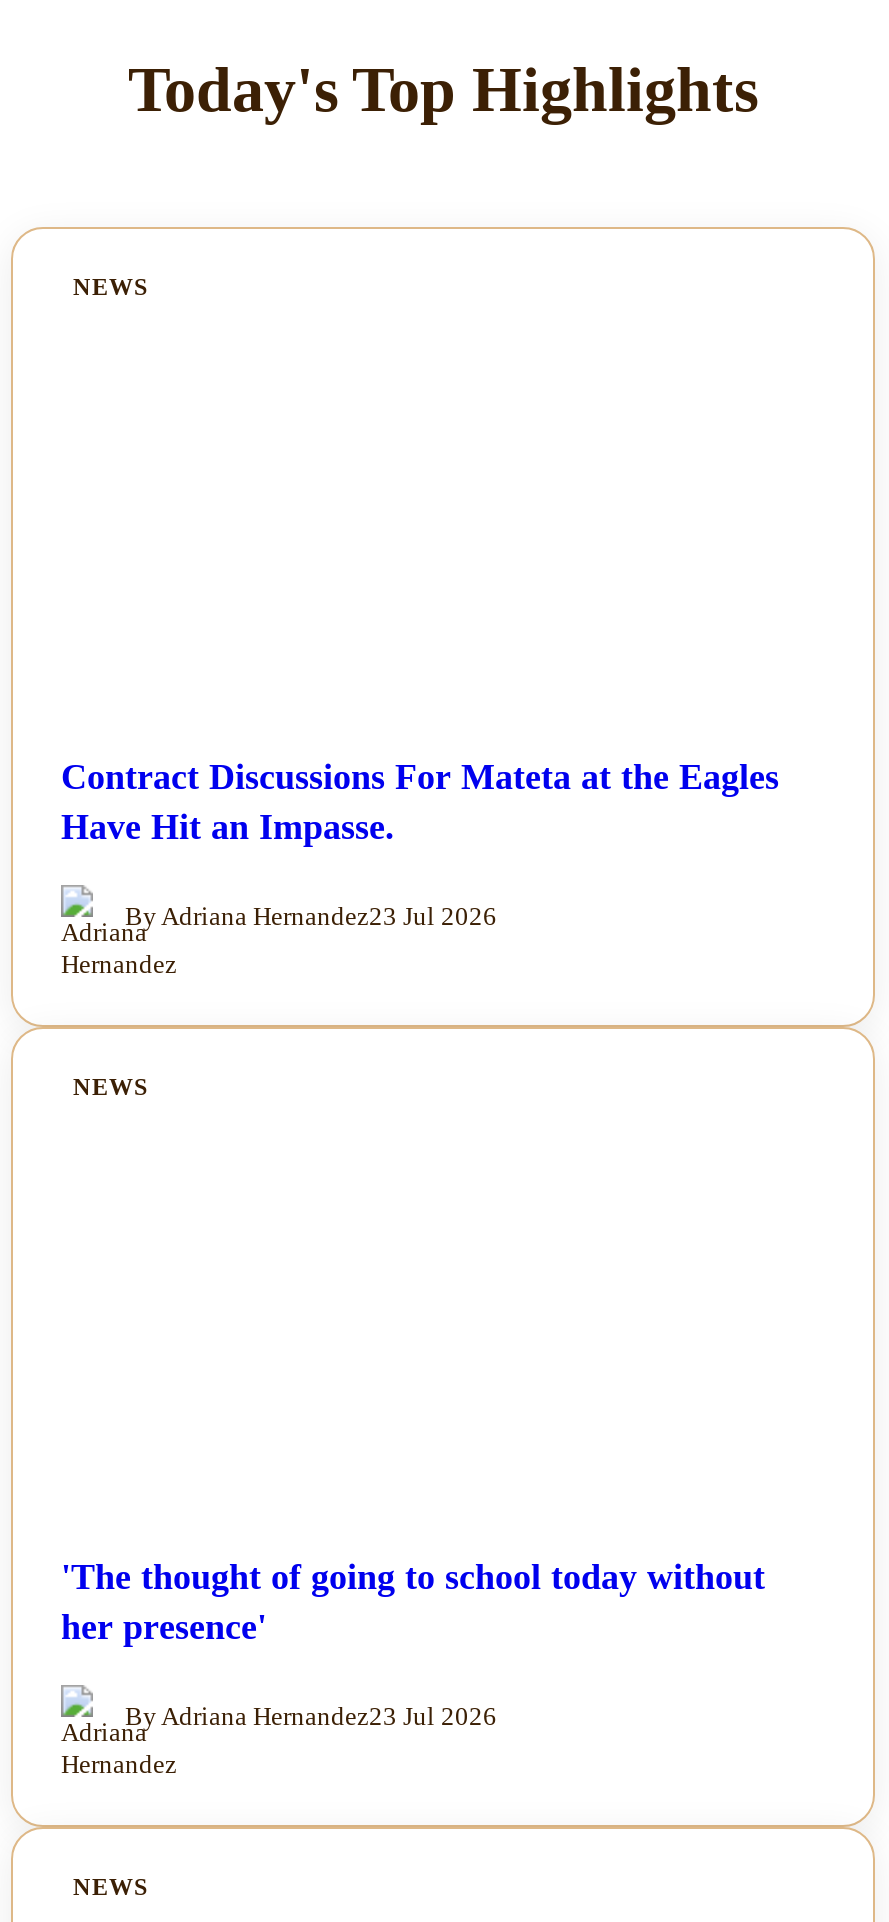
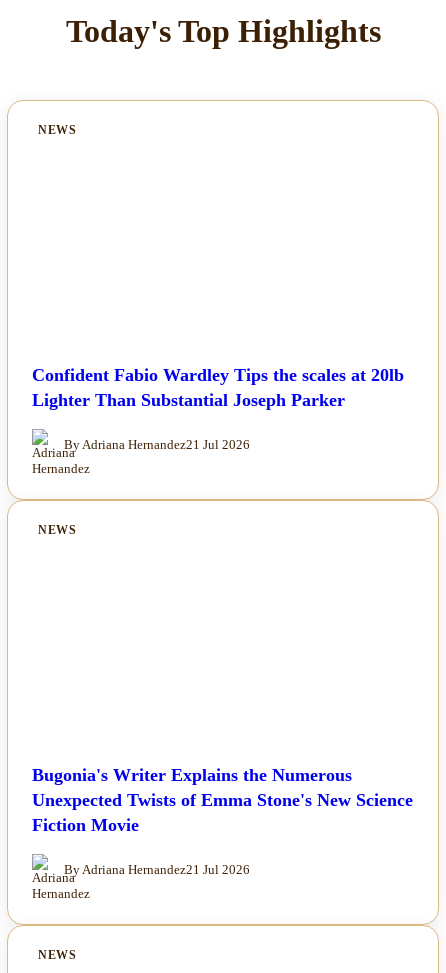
- Contract Discussions For Mateta at the Eagles
- Have Hit an Impasse.
+ Confident Fabio Wardley Tips the scales at 20lb
+ Lighter Than Substantial Joseph Parker

- By Adriana Hernandez23 Jul 2026
+ By Adriana Hernandez21 Jul 2026

- 'The thought of going to school today without
- her presence'
+ Bugonia's Writer Explains the Numerous
+ Unexpected Twists of Emma Stone's New Science
+ Fiction Movie

- By Adriana Hernandez23 Jul 2026
+ By Adriana Hernandez21 Jul 2026
